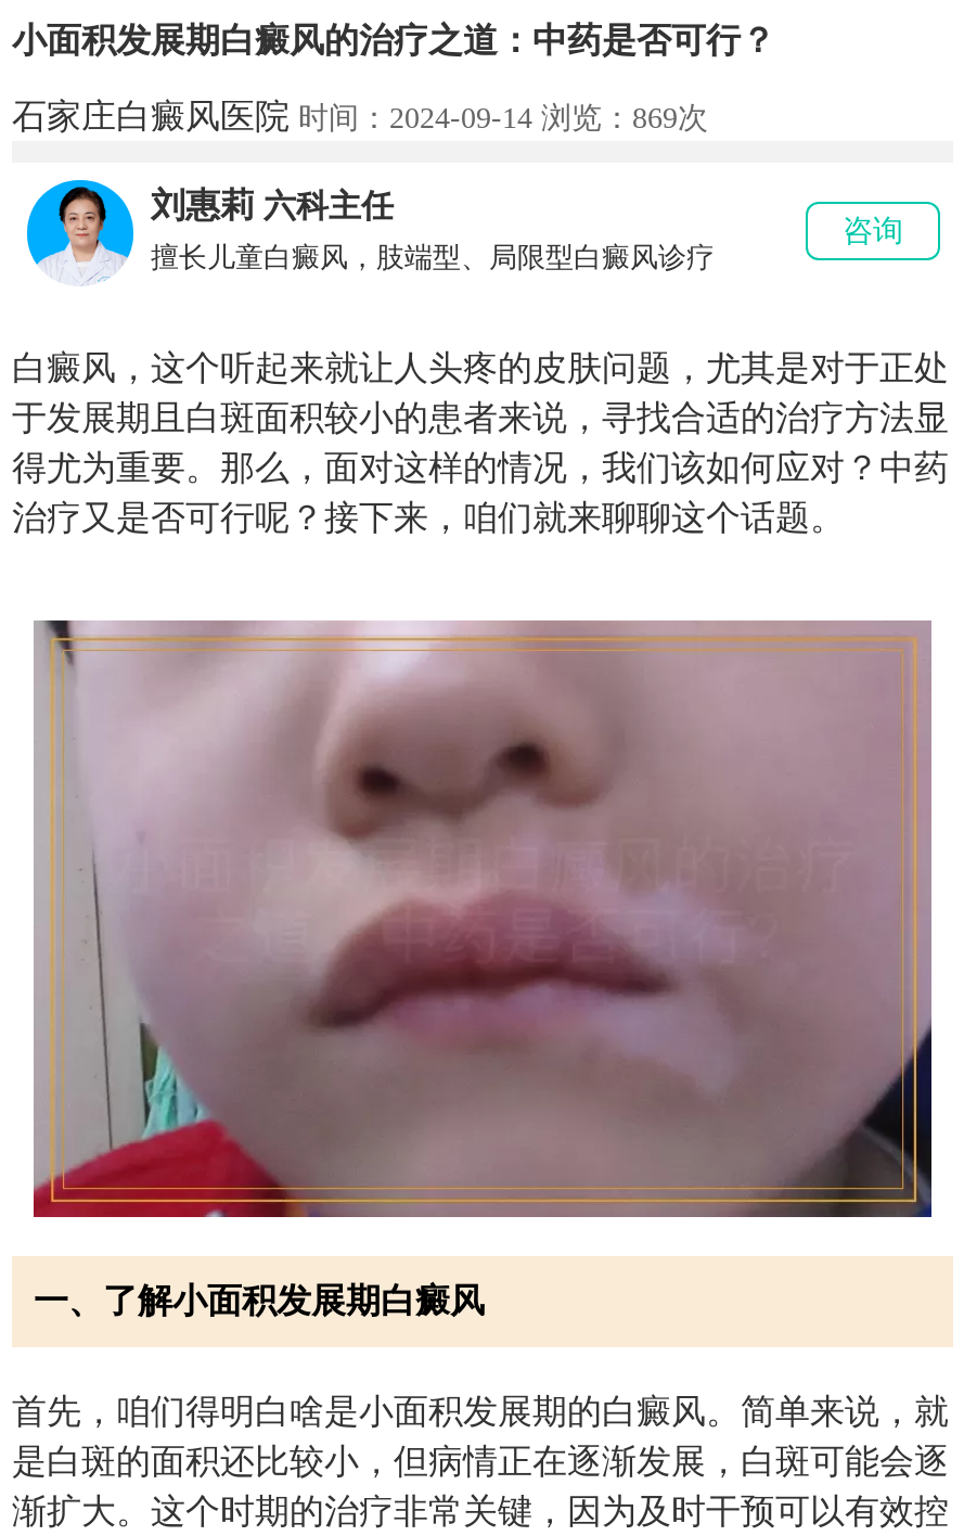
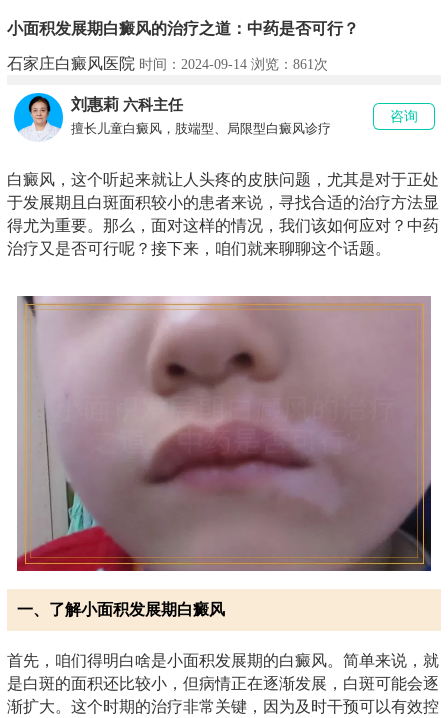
- 石家庄白癜风医院时间：2024-09-14 浏览：869次
+ 石家庄白癜风医院时间：2024-09-14 浏览：861次
